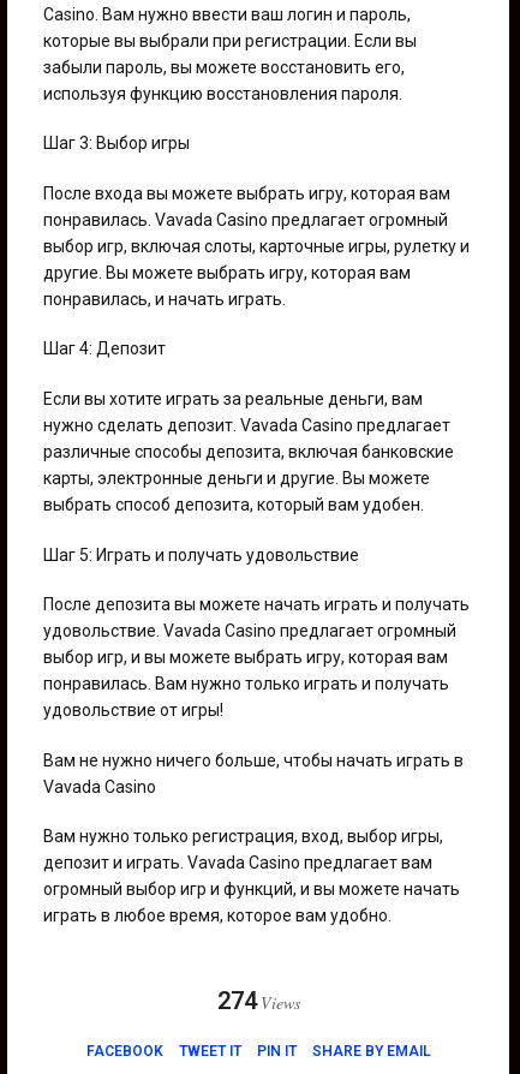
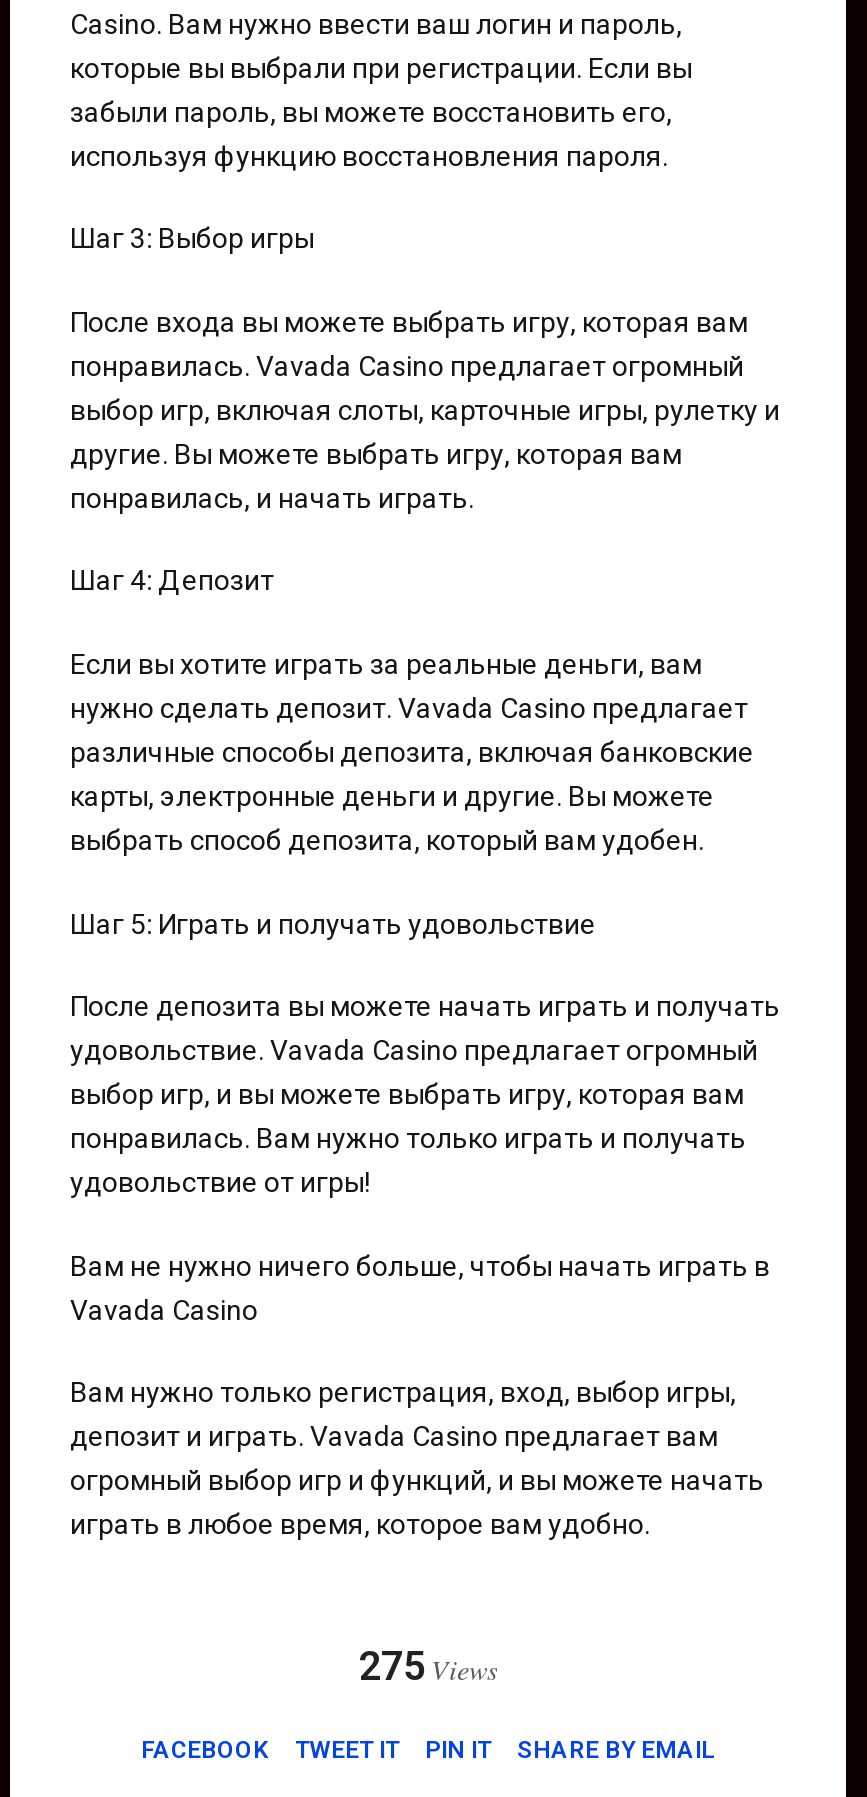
- 274 Views
+ 275 Views
